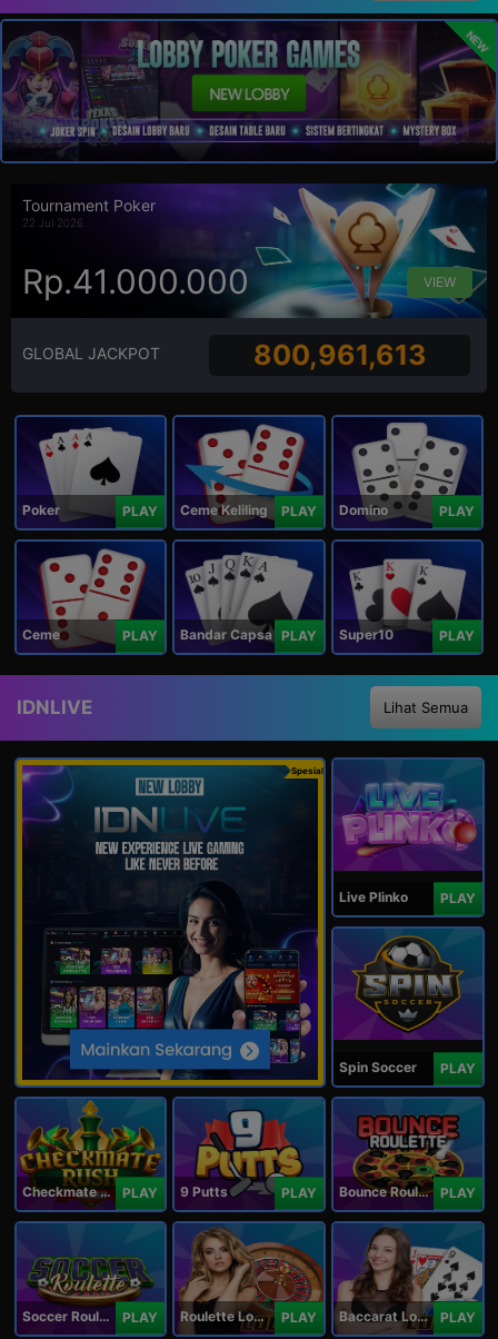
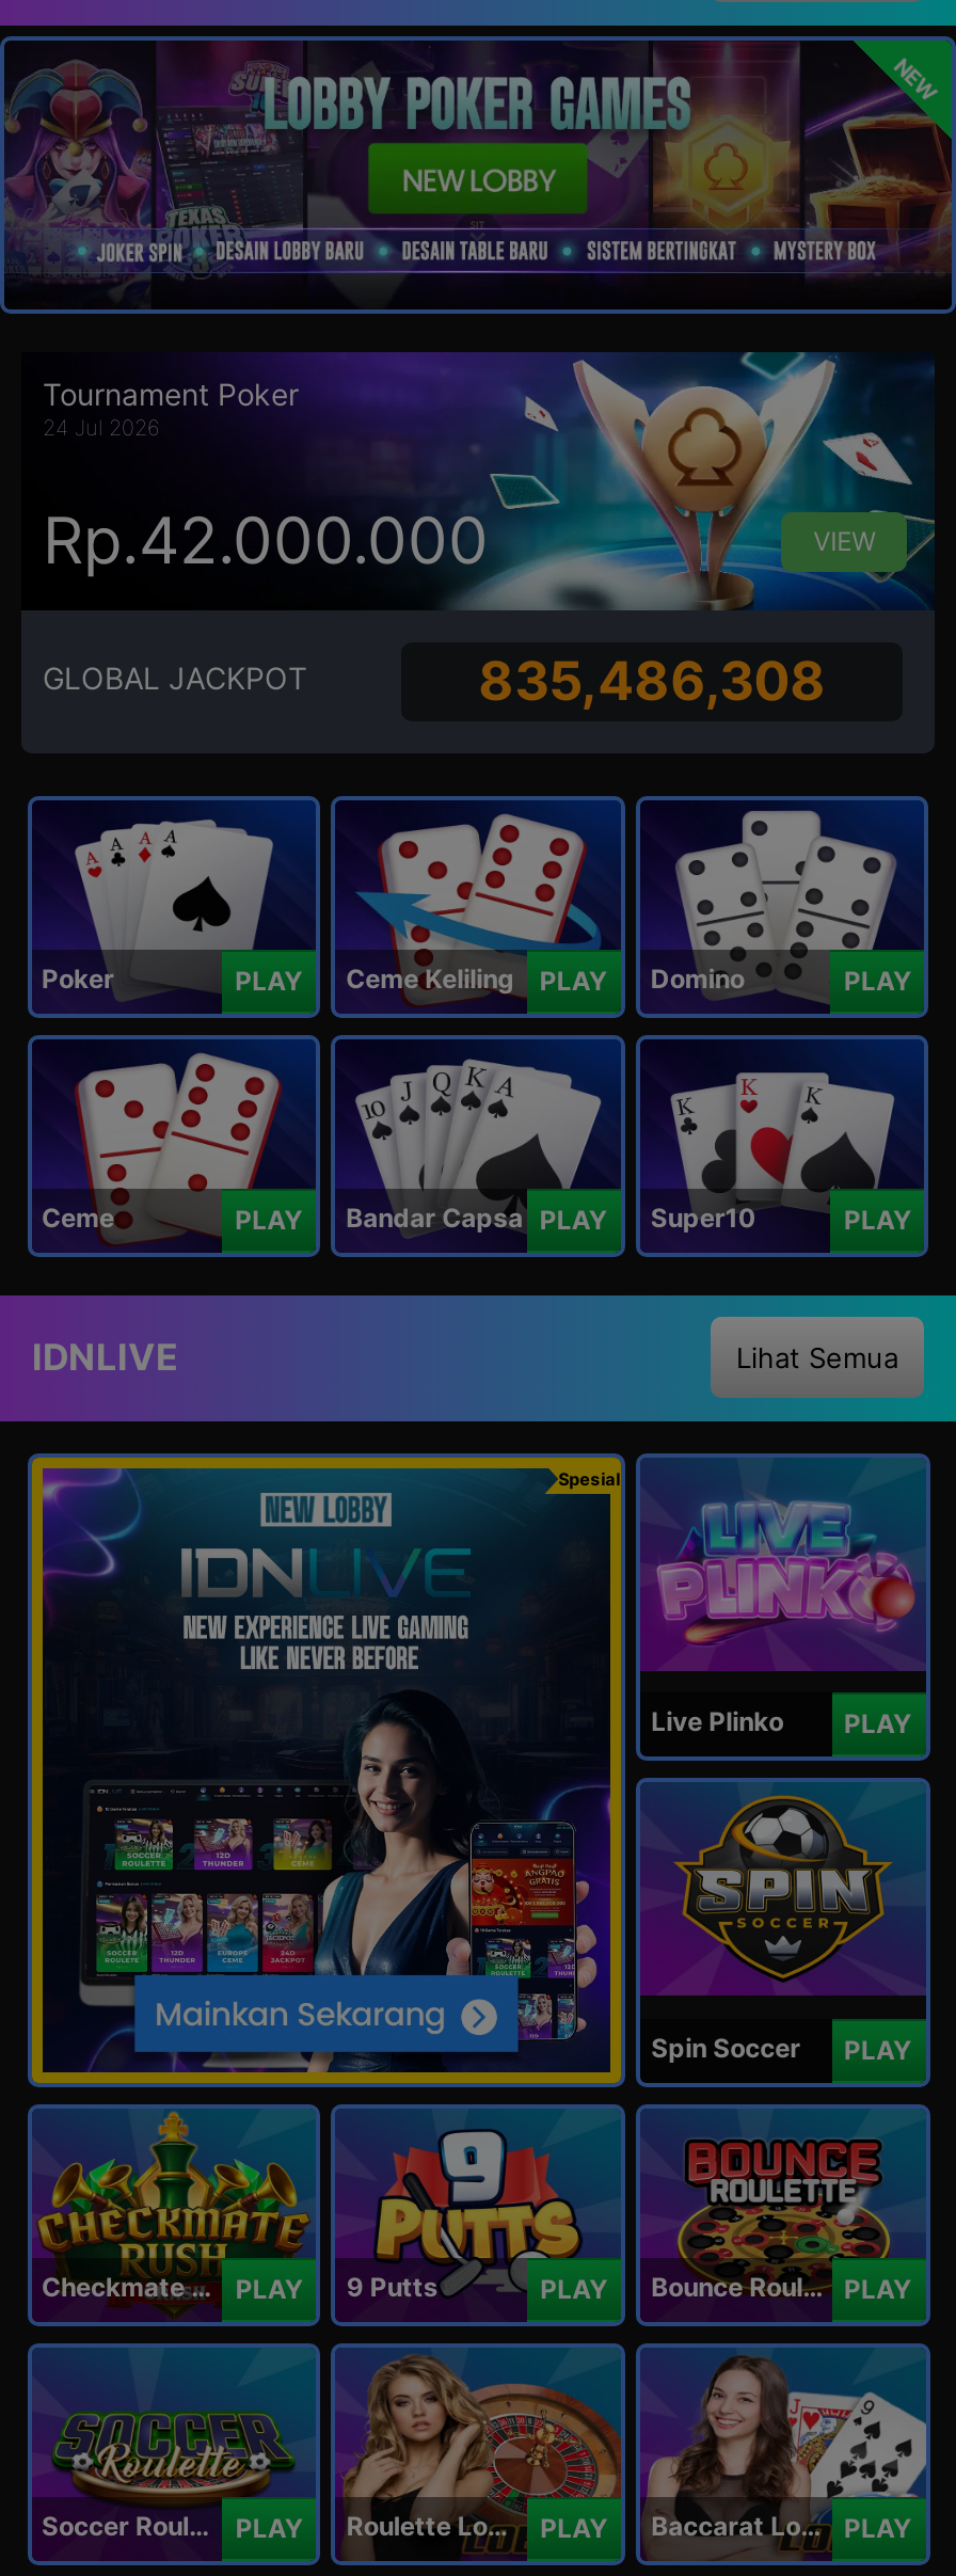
- 22 Jul 2026
+ 24 Jul 2026

- Rp.41.000.000
+ Rp.42.000.000

- 800,961,613
+ 835,486,308
